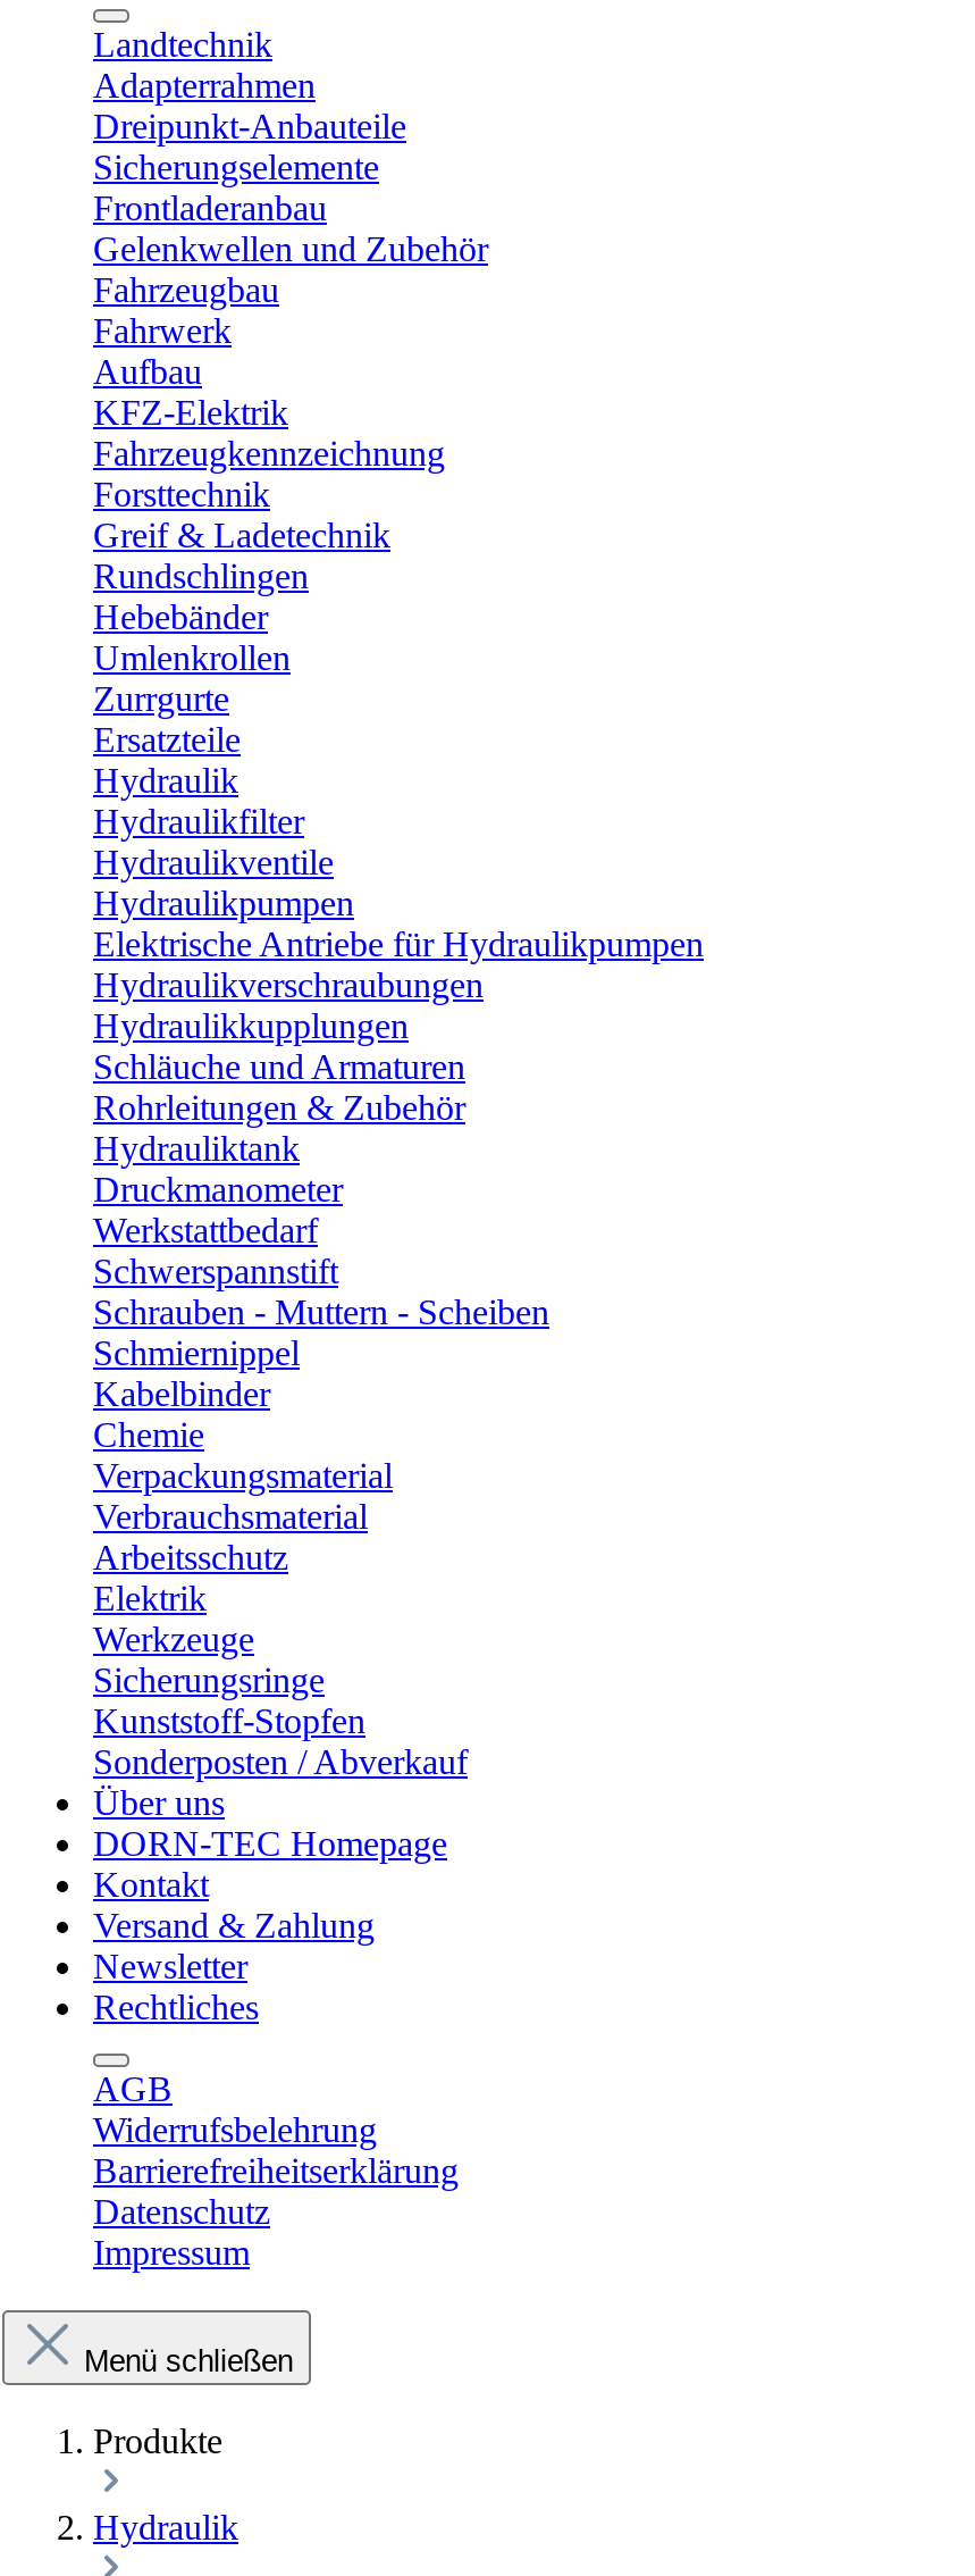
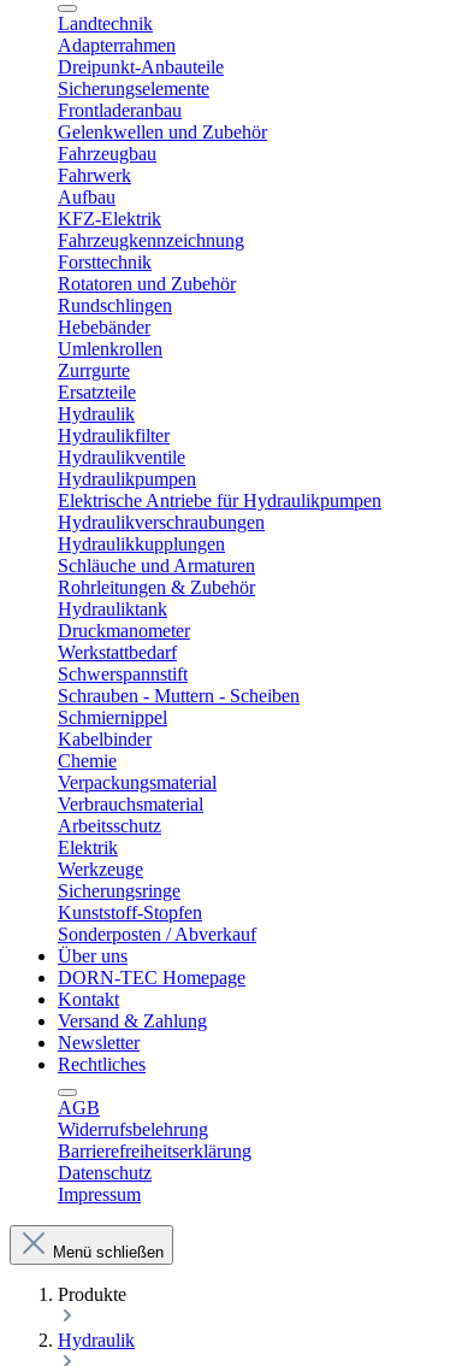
- Greif & Ladetechnik
+ Rotatoren und Zubehör
